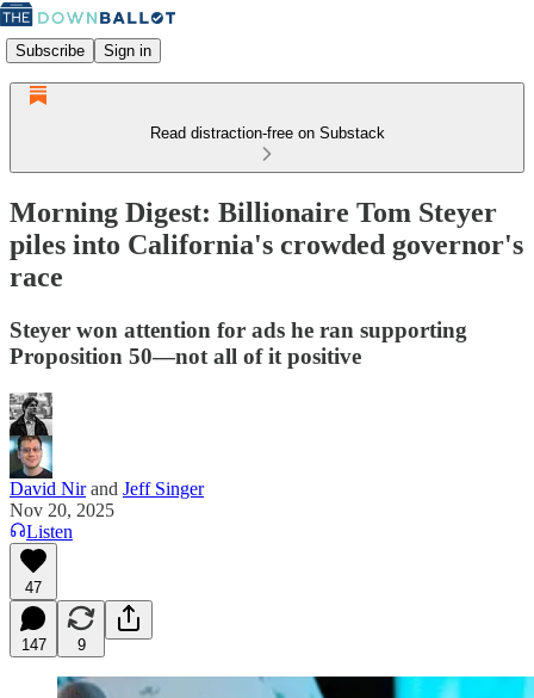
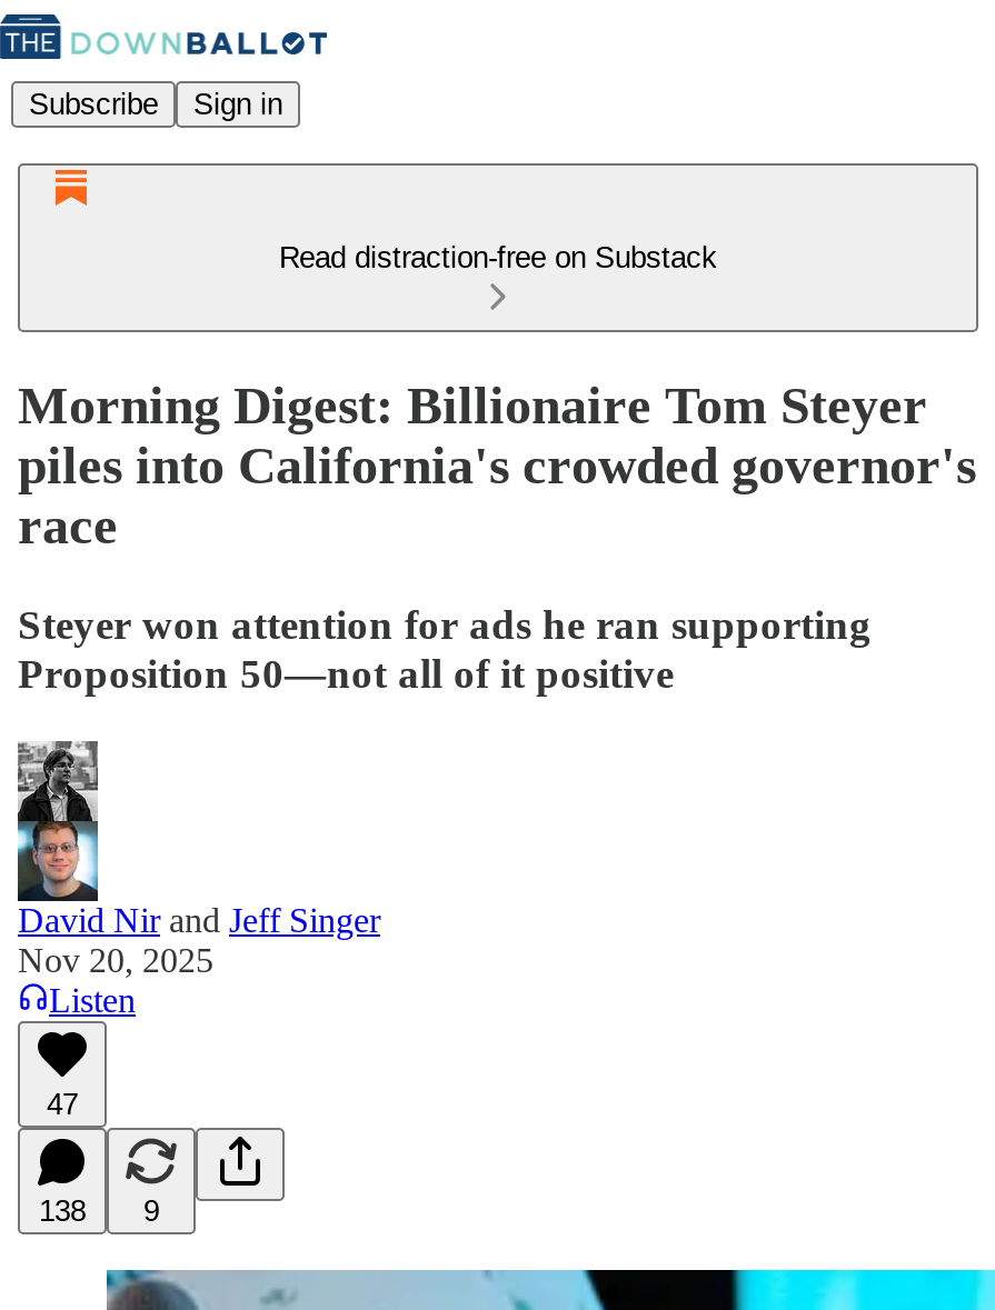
- 147 9
+ 138 9
